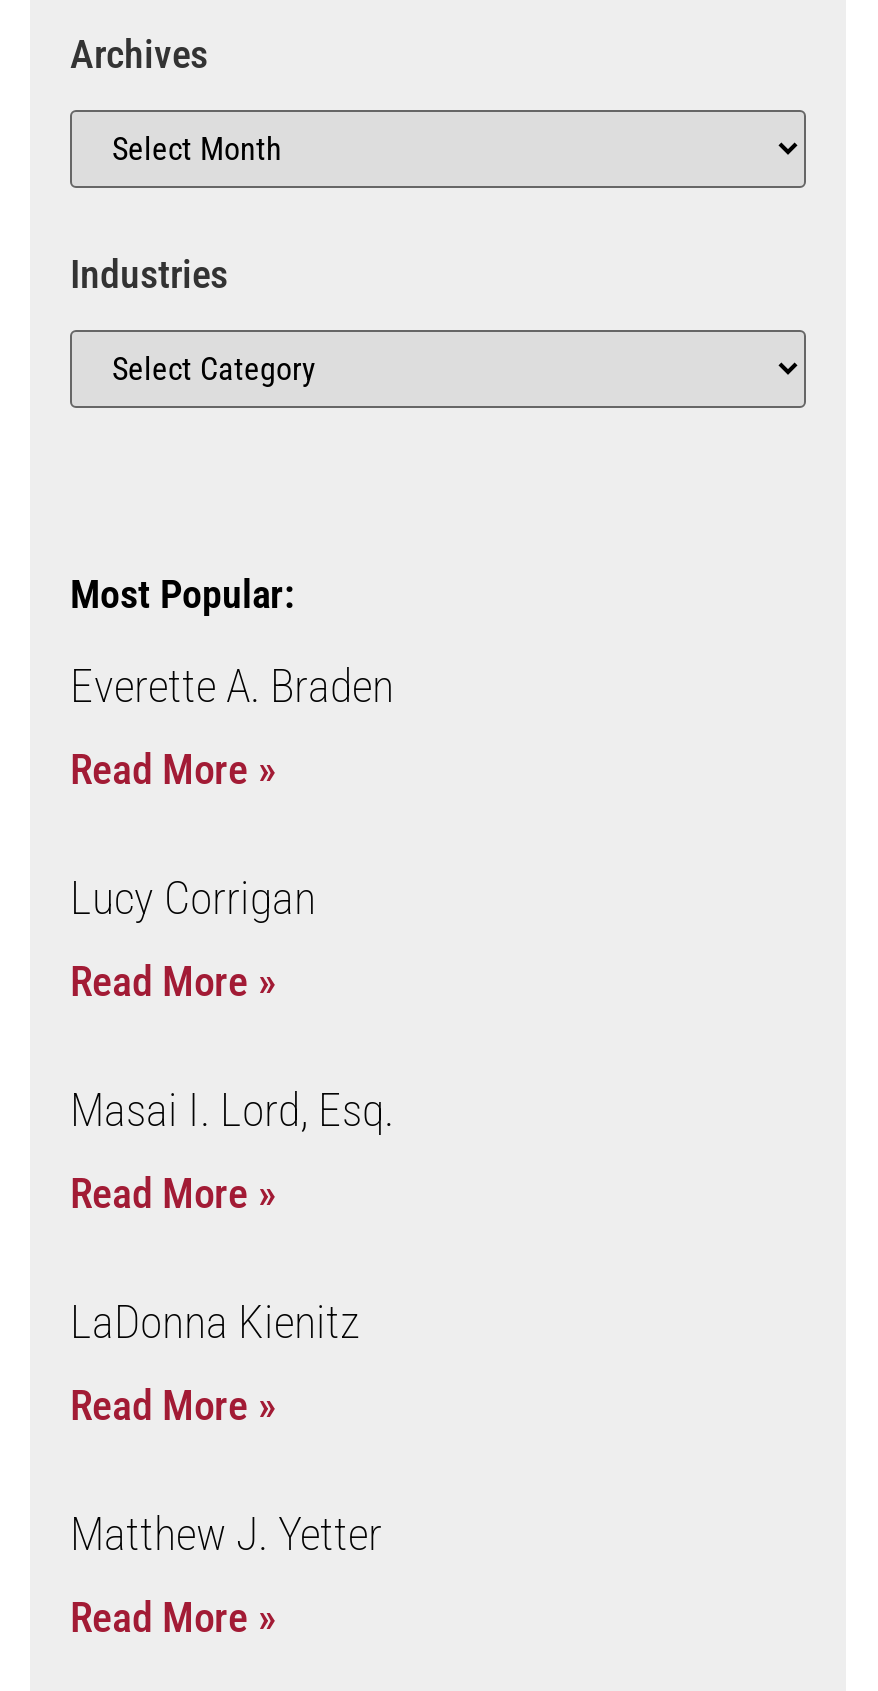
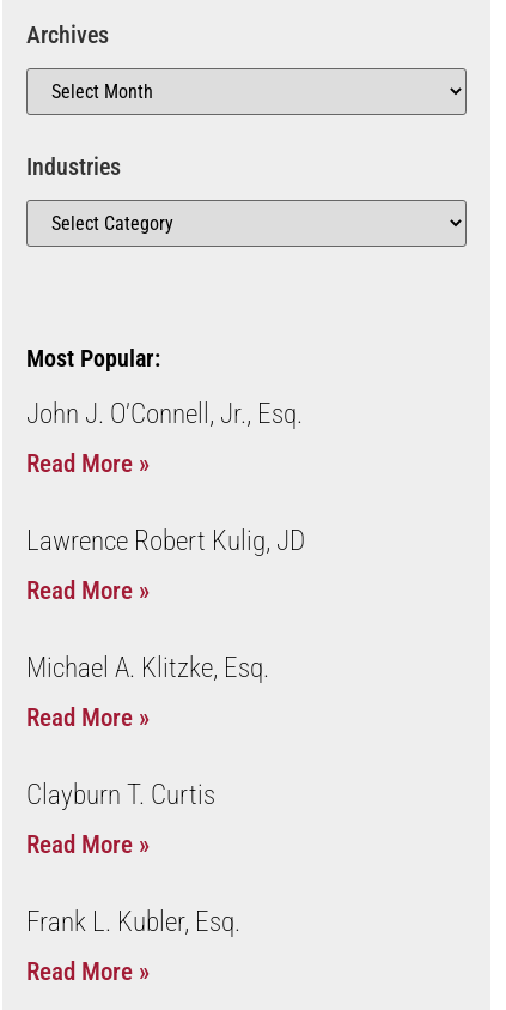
- Everette A. Braden
+ John J. O’Connell, Jr., Esq.

- Lucy Corrigan
+ Lawrence Robert Kulig, JD

- Masai I. Lord, Esq.
+ Michael A. Klitzke, Esq.

- LaDonna Kienitz
+ Clayburn T. Curtis

- Matthew J. Yetter
+ Frank L. Kubler, Esq.
